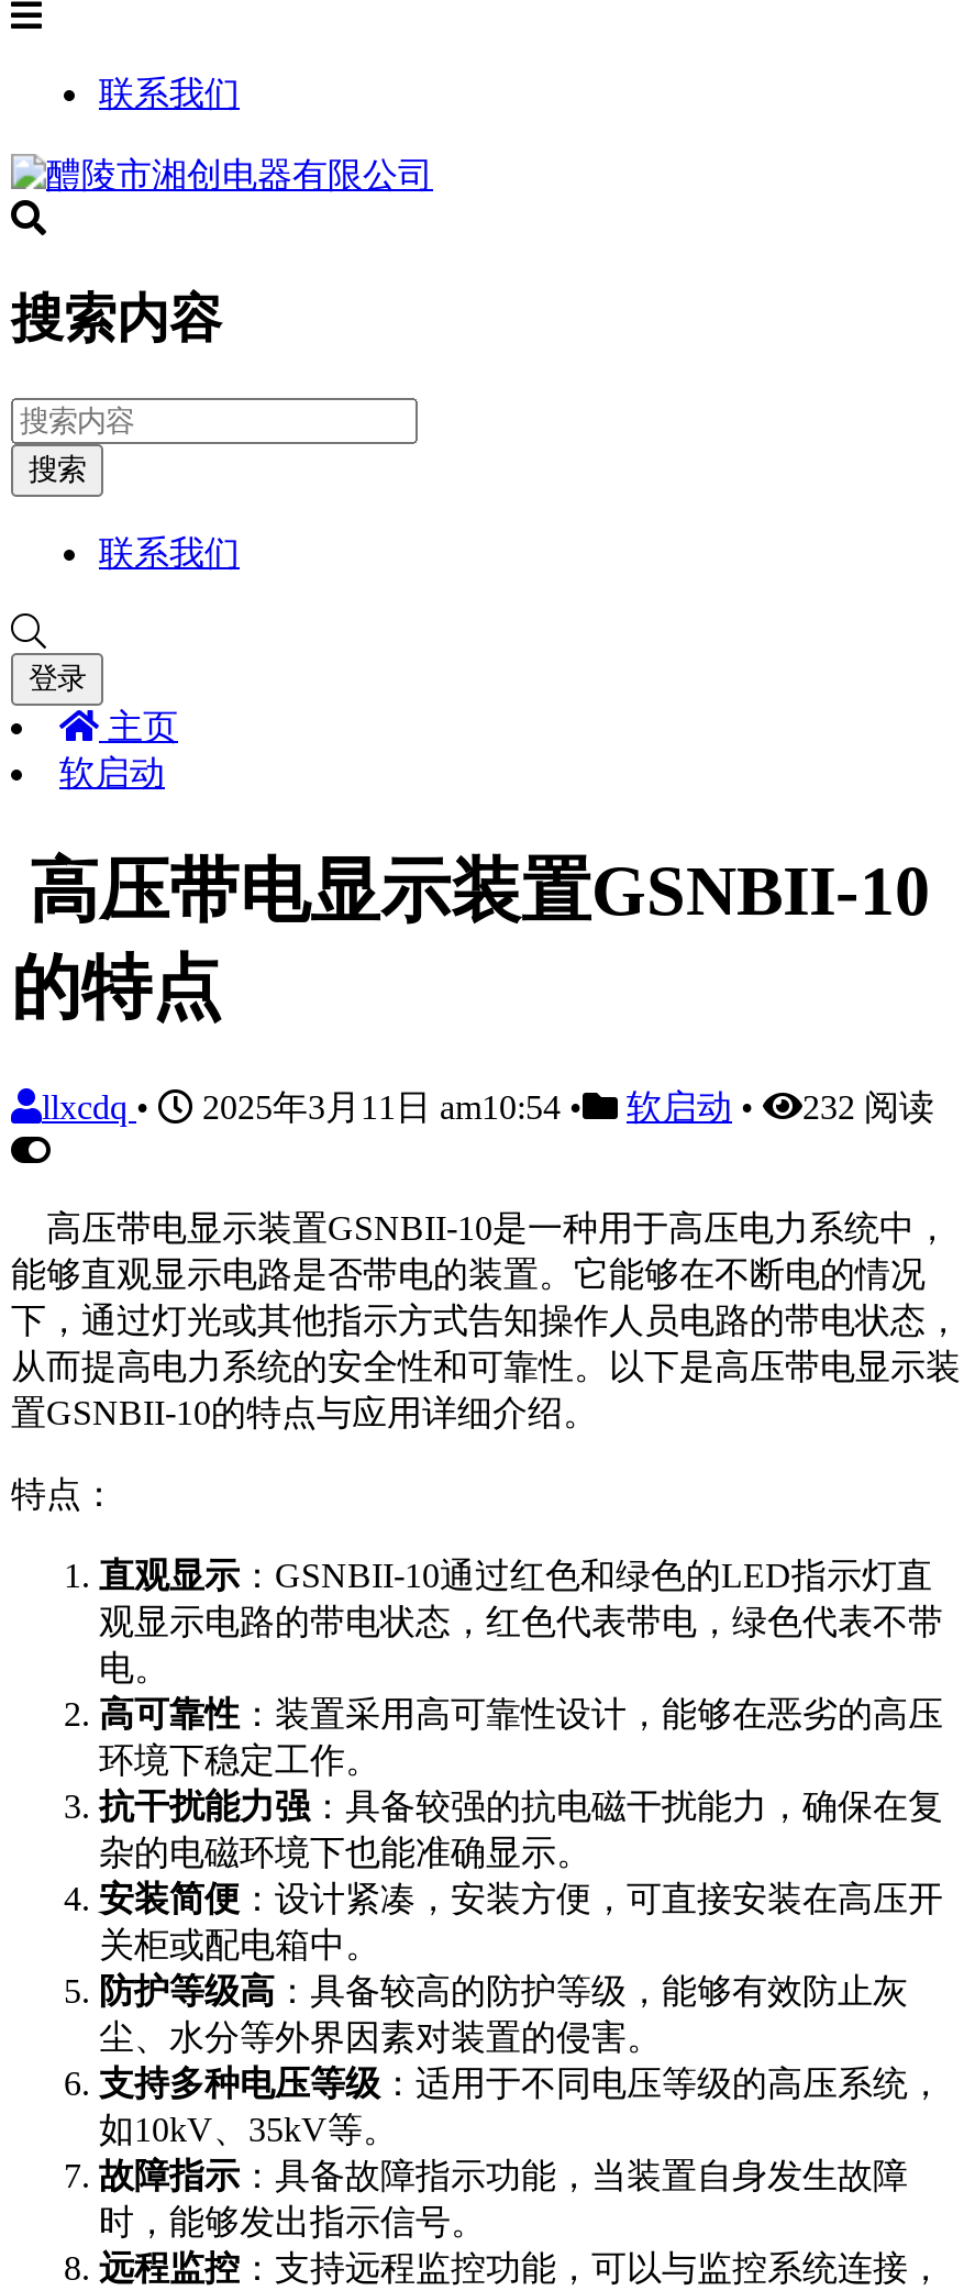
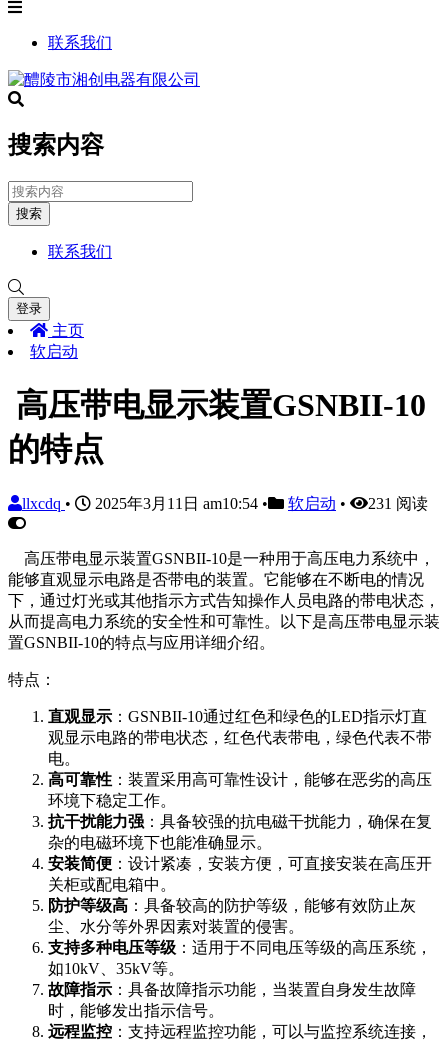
- llxcdq • 2025年3月11日 am10:54 • 软启动 • 232 阅读
+ llxcdq • 2025年3月11日 am10:54 • 软启动 • 231 阅读
